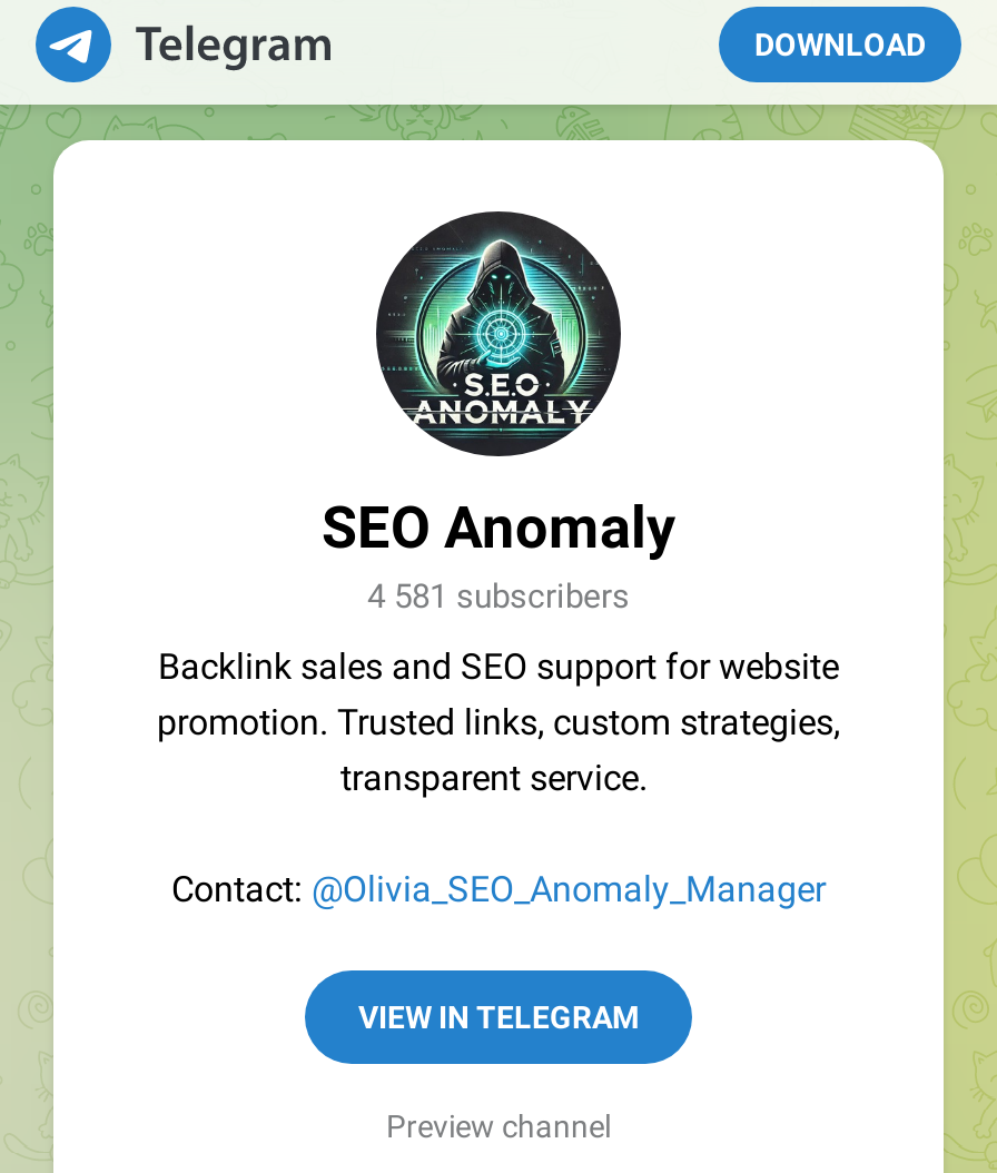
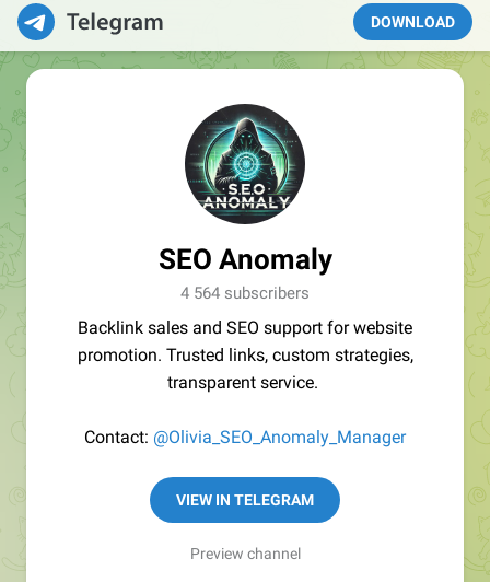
- 4 581 subscribers
+ 4 564 subscribers
